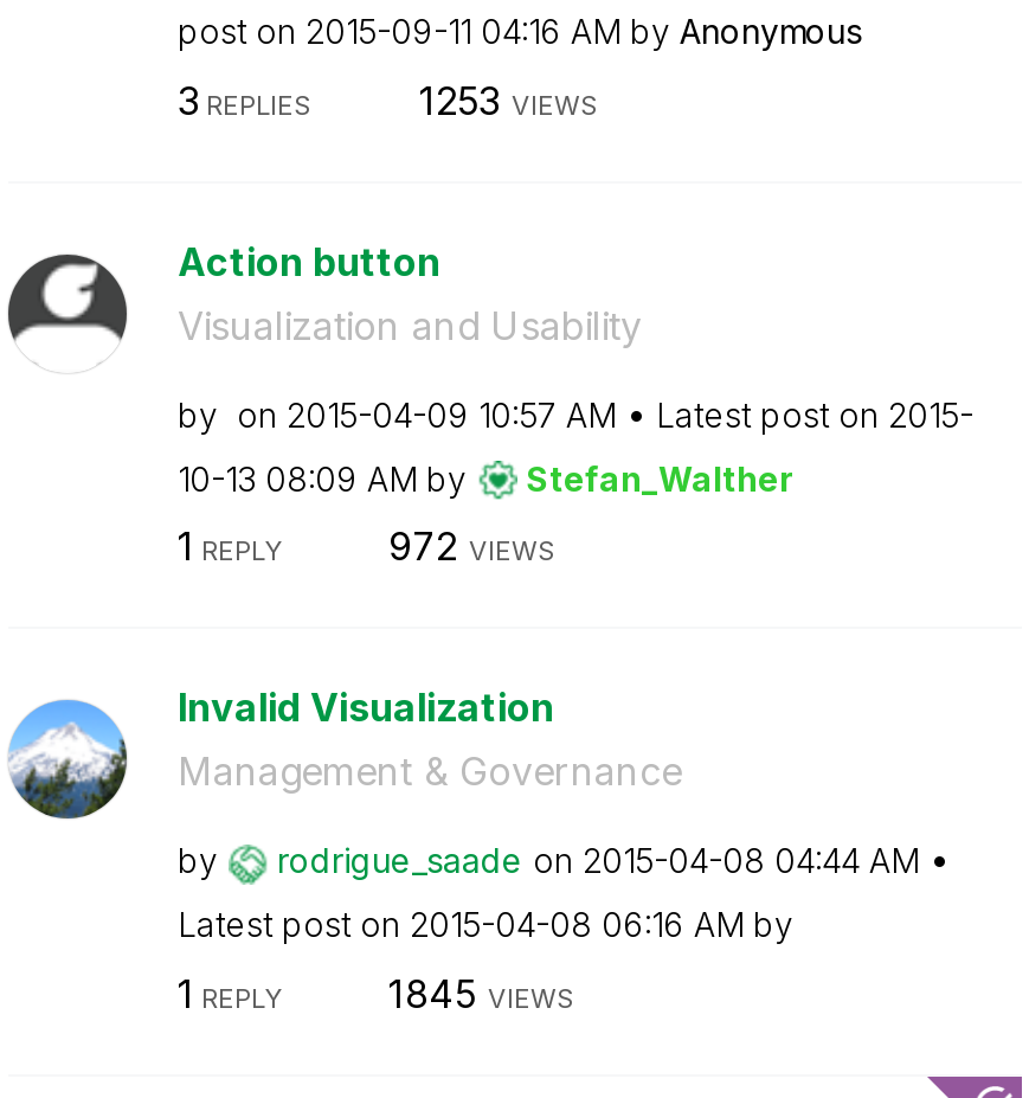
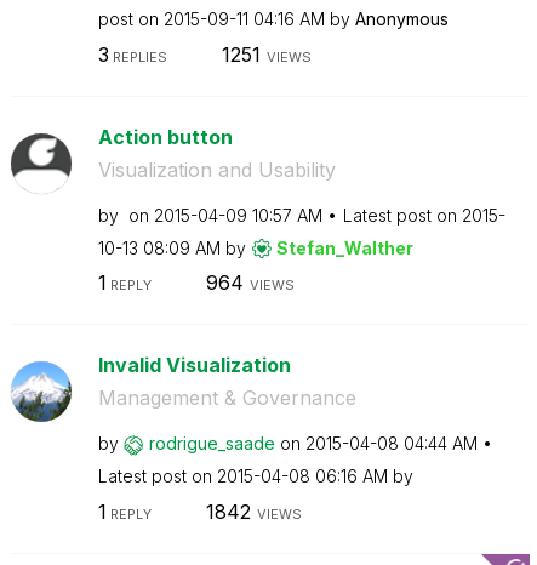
- 1253 VIEWS
+ 1251 VIEWS

- 972 VIEWS
+ 964 VIEWS

- 1845 VIEWS
+ 1842 VIEWS
